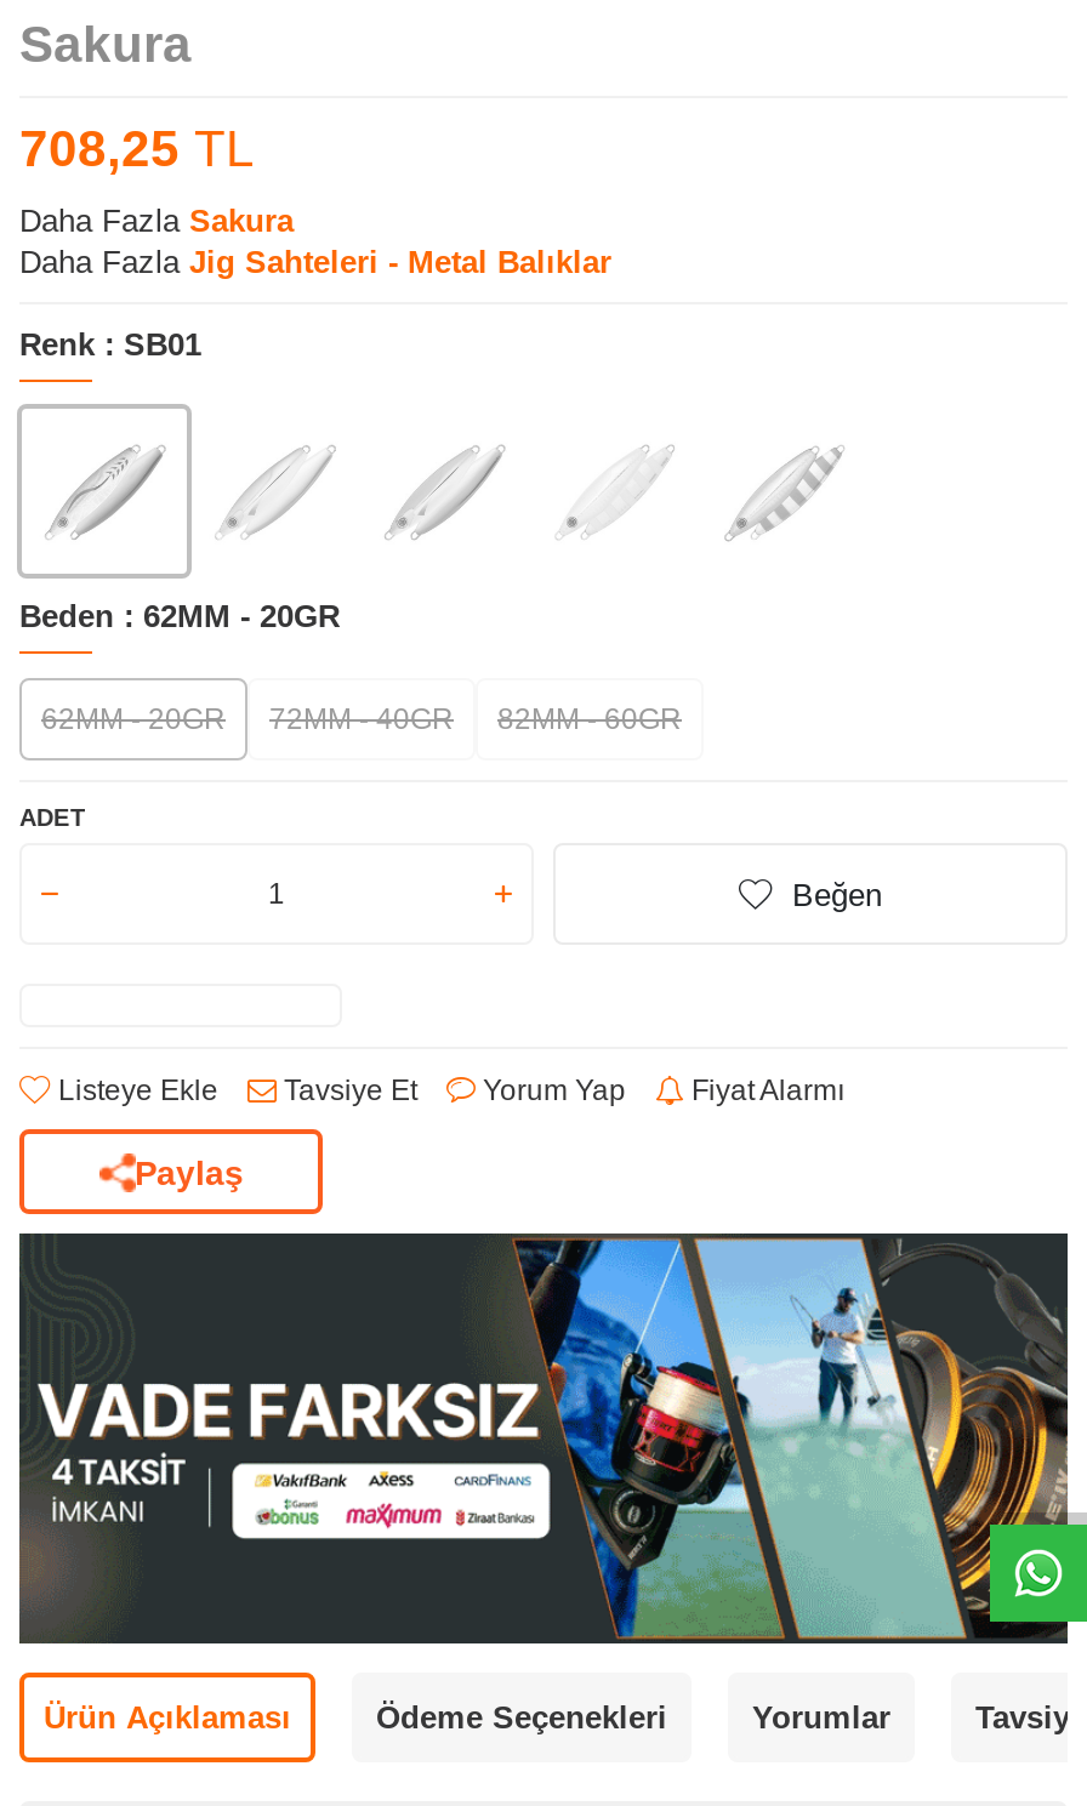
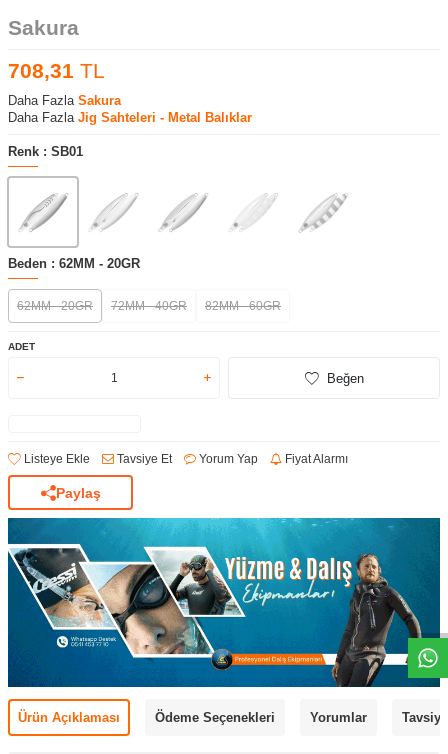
- 708,25 TL
+ 708,31 TL

- [image]
+ [image]
